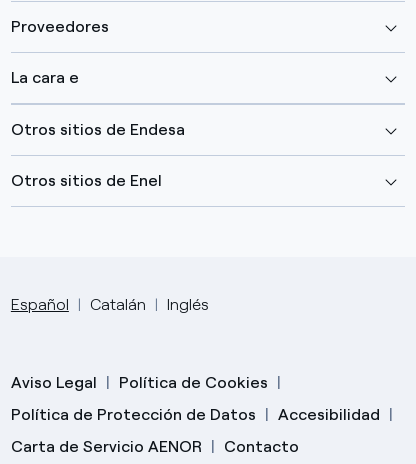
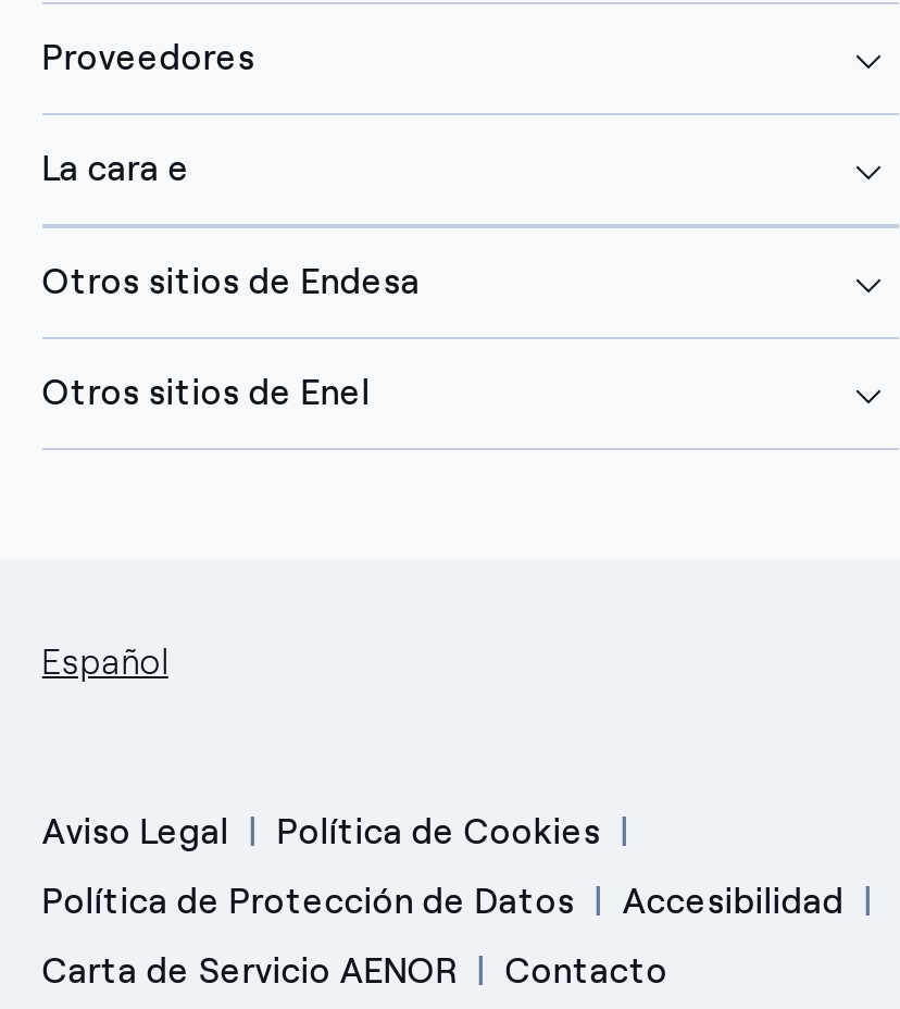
- Catalán
- Inglés
